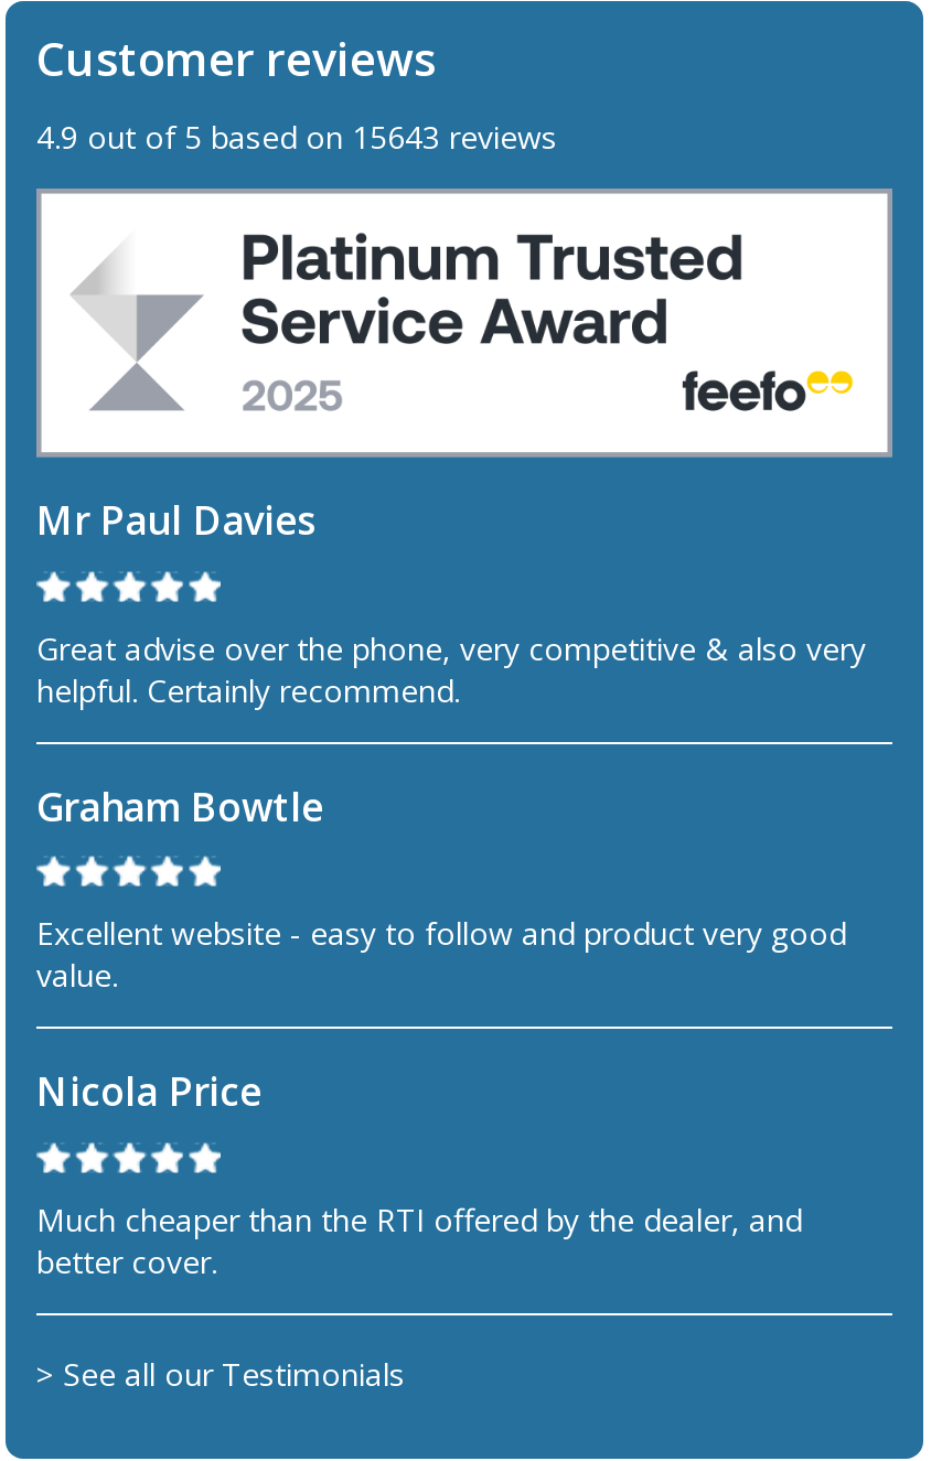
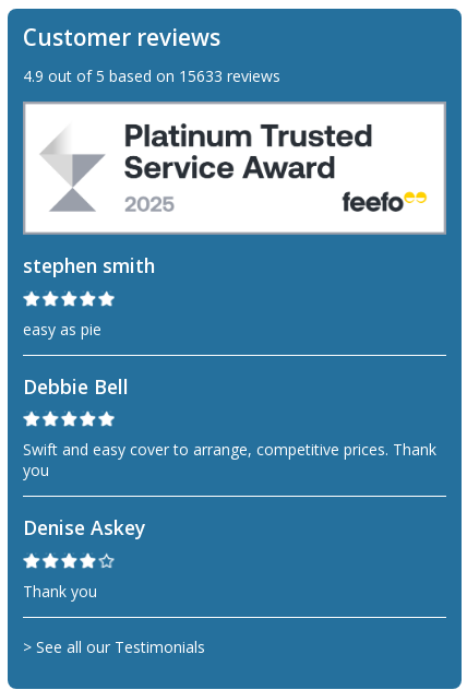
- 4.9 out of 5 based on 15643 reviews
+ 4.9 out of 5 based on 15633 reviews

- Mr Paul Davies
+ stephen smith

- Great advise over the phone, very competitive & also very
- helpful. Certainly recommend.
+ easy as pie

- Graham Bowtle
+ Debbie Bell

- Excellent website - easy to follow and product very good
- value.
+ Swift and easy cover to arrange, competitive prices. Thank
+ you

- Nicola Price
+ Denise Askey

- Much cheaper than the RTI offered by the dealer, and
- better cover.
+ Thank you
